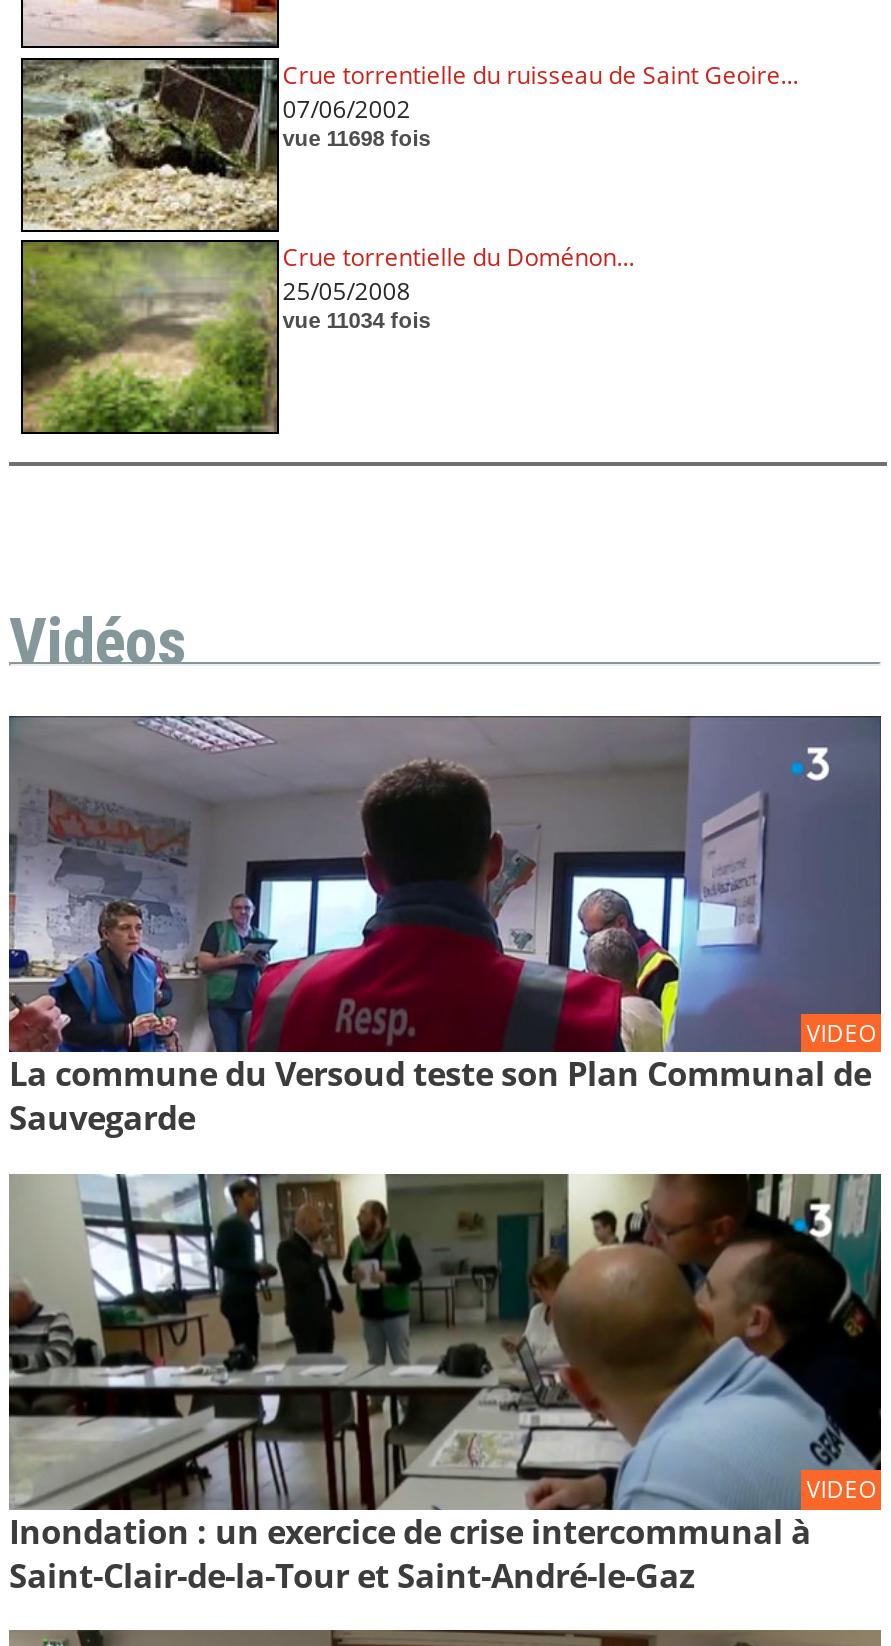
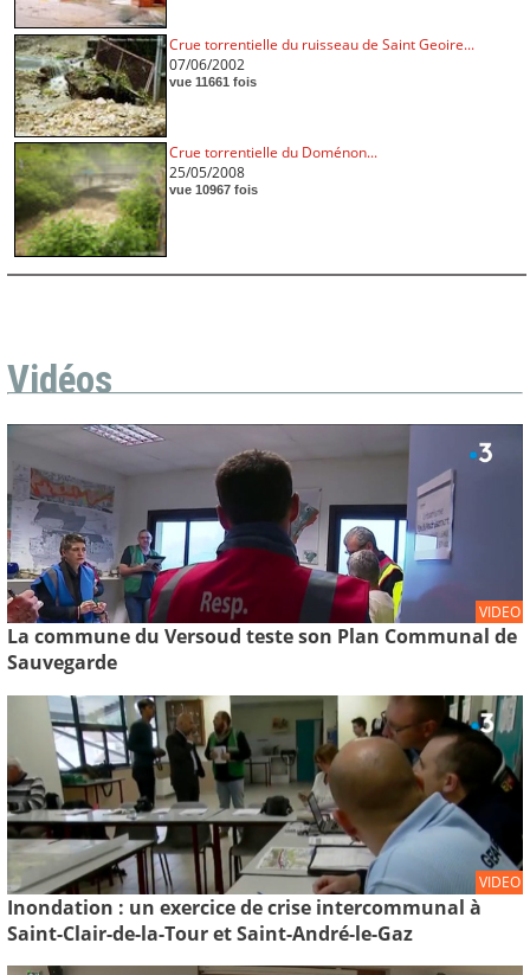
- vue 11698 fois
+ vue 11661 fois

- vue 11034 fois
+ vue 10967 fois
